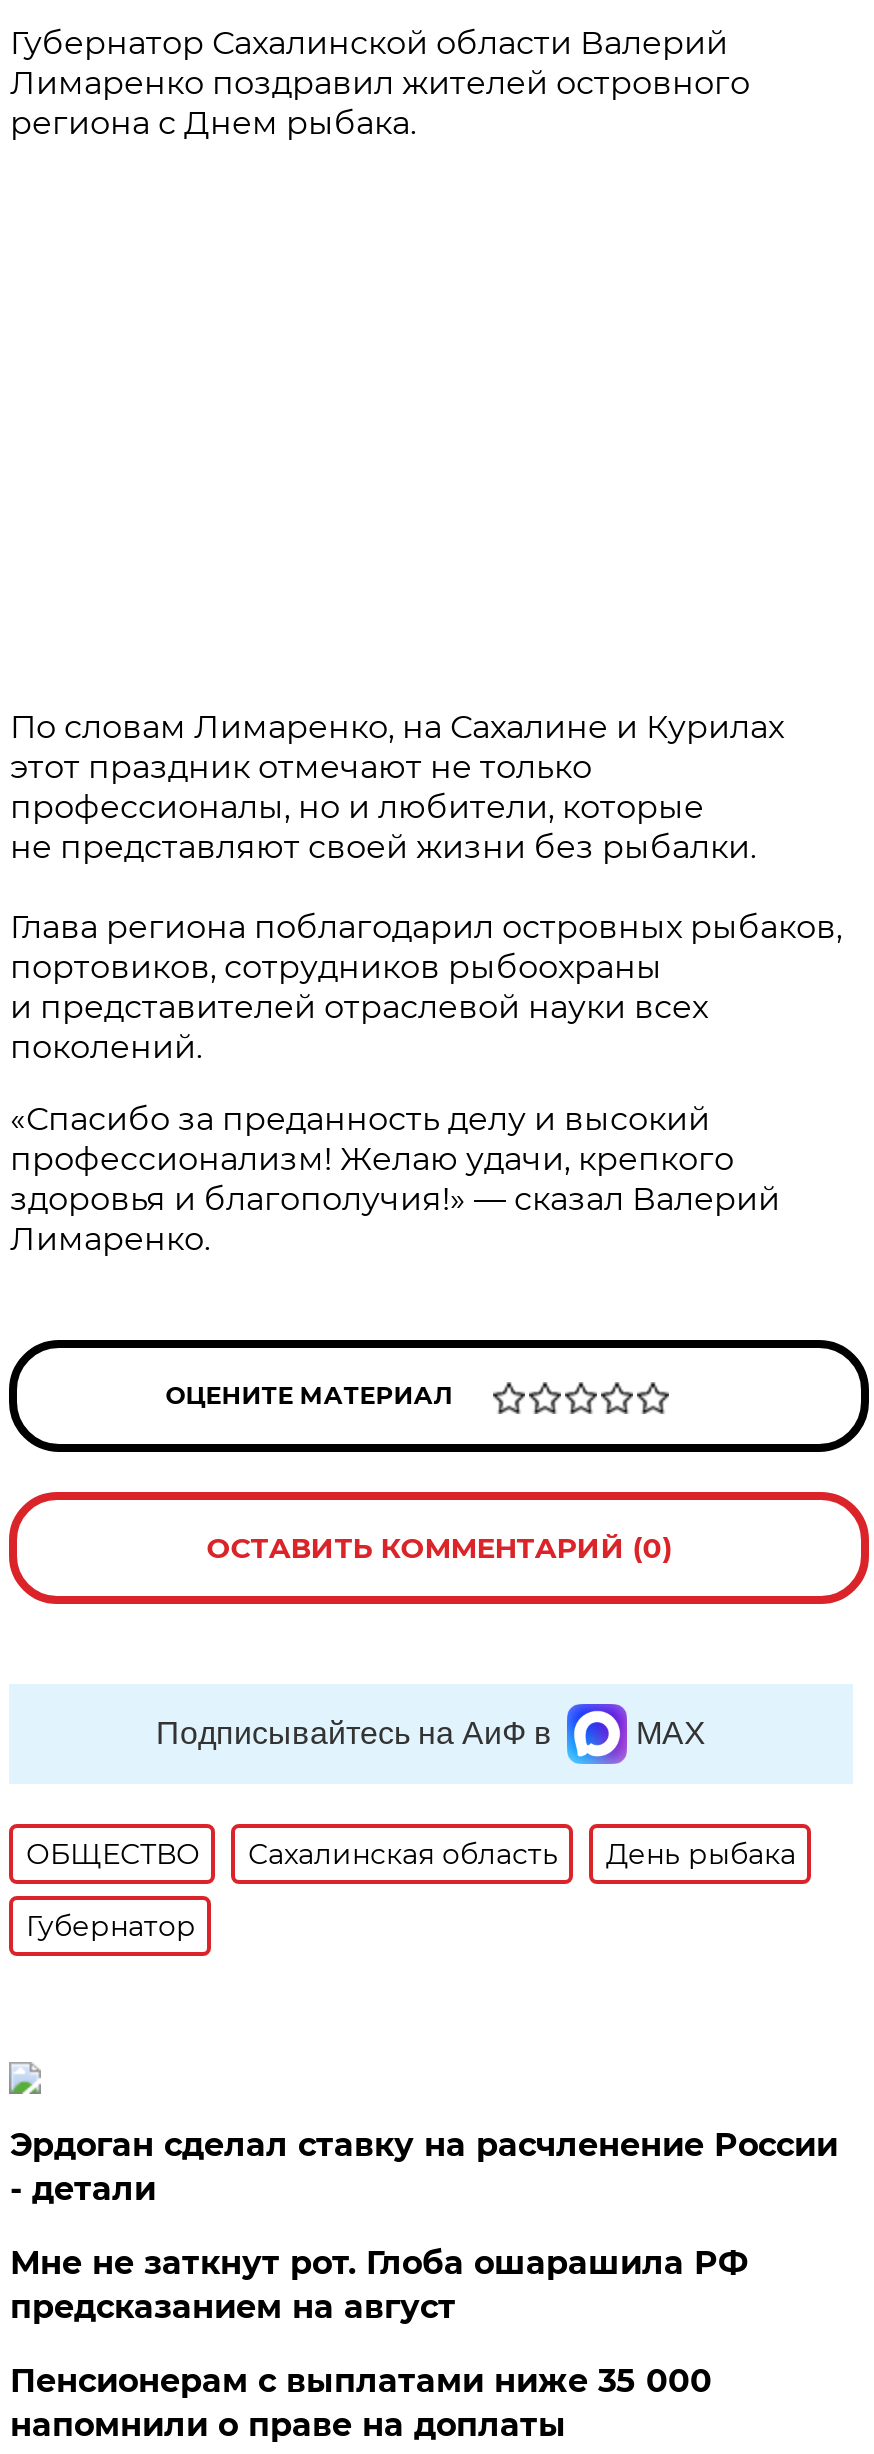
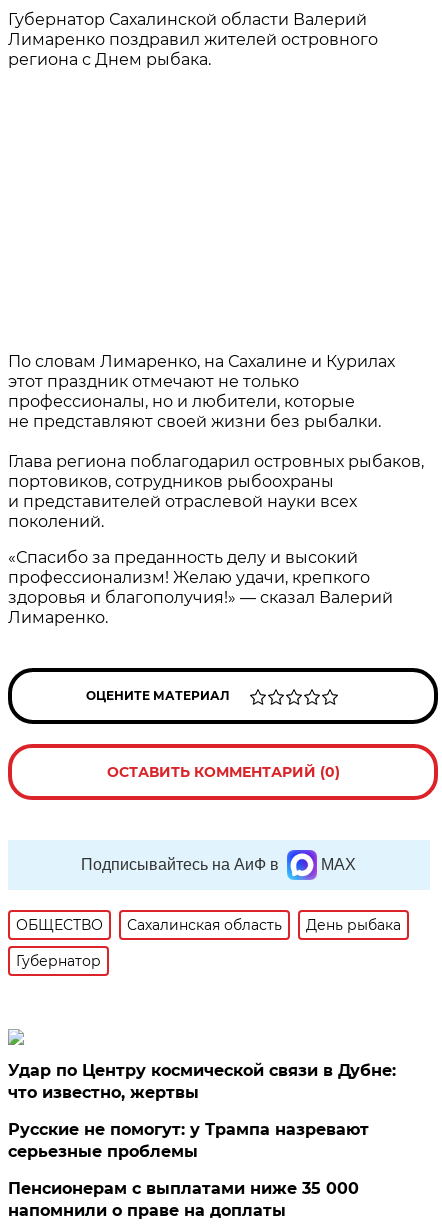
- Эрдоган сделал ставку на расчленение России
- - детали
+ Удар по Центру космической связи в Дубне:
+ что известно, жертвы

- Мне не заткнут рот. Глоба ошарашила РФ
- предсказанием на август
+ Русские не помогут: у Трампа назревают
+ серьезные проблемы
